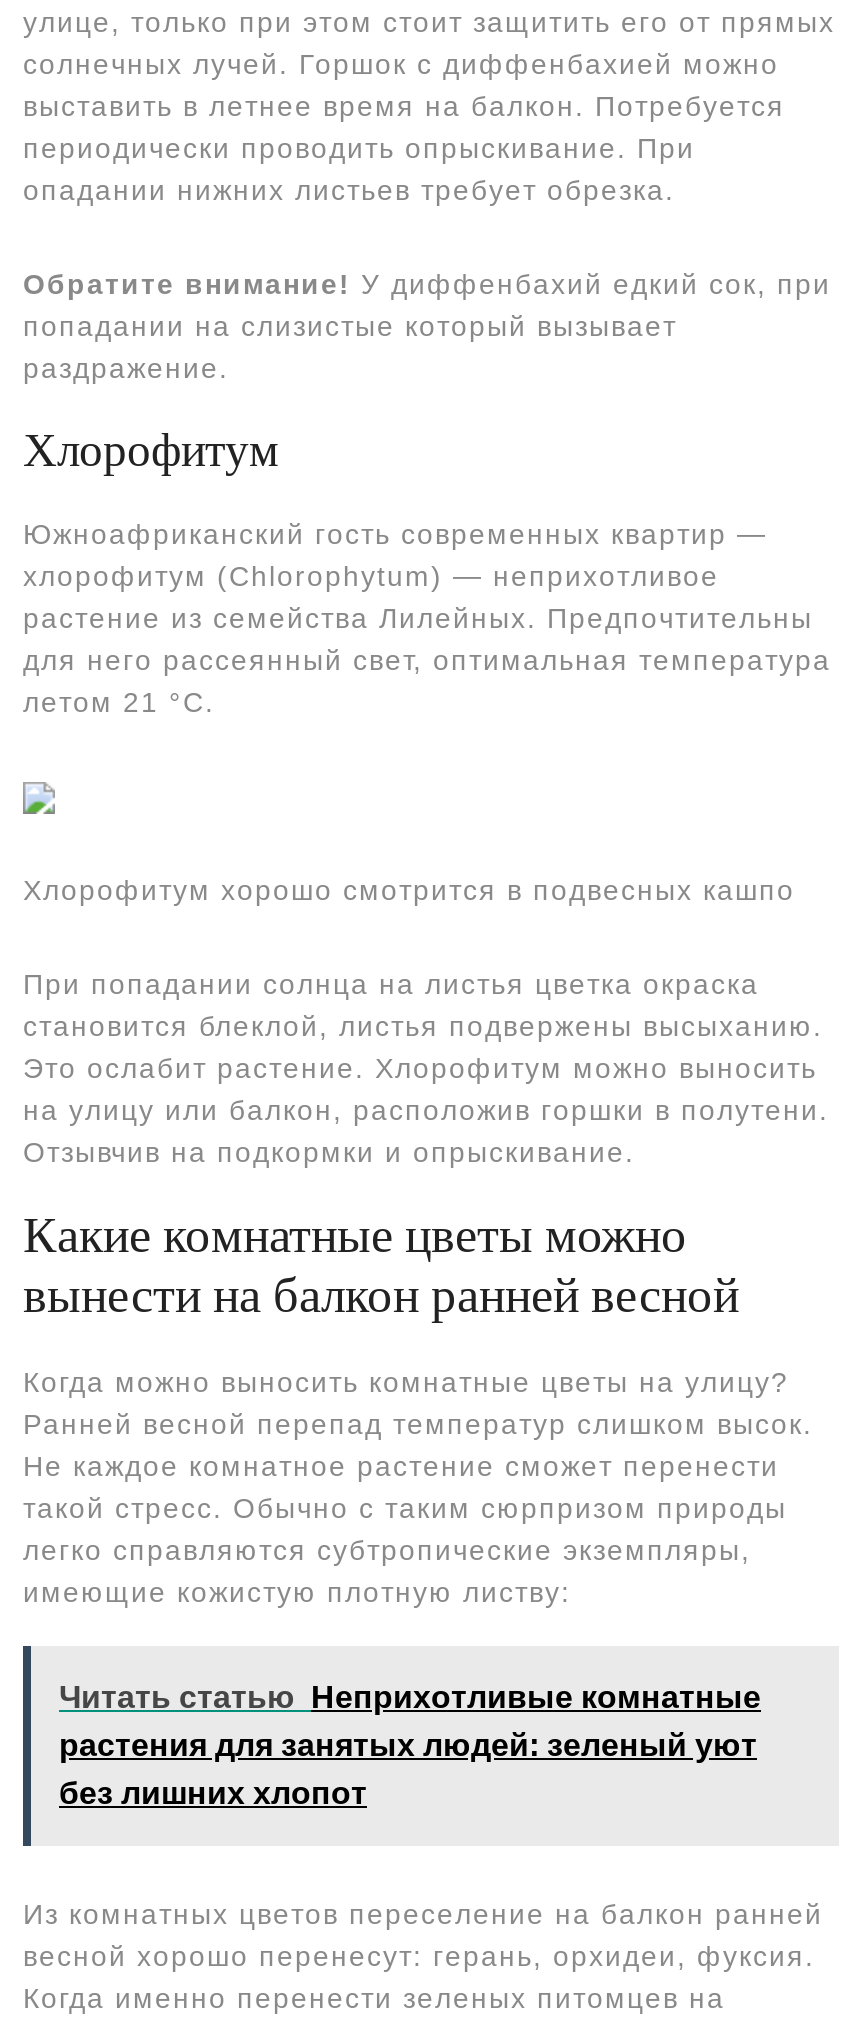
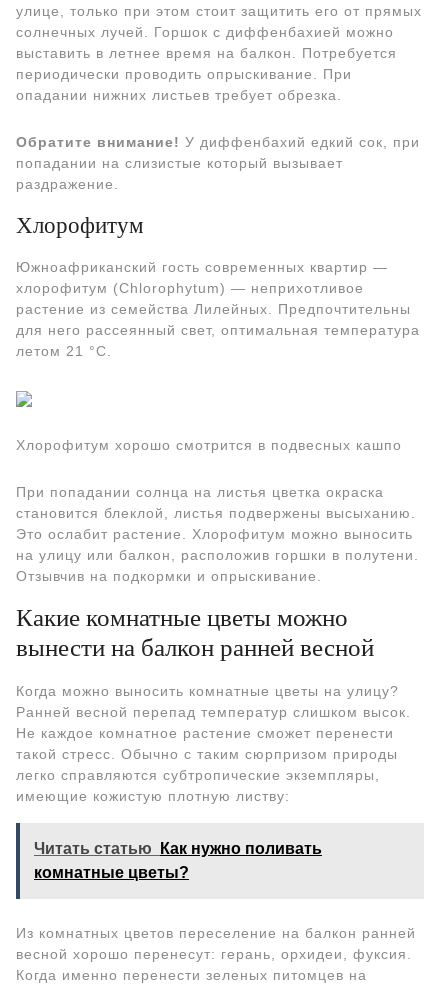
- Читать статью Неприхотливые комнатные
- растения для занятых людей: зеленый уют
- без лишних хлопот
+ Читать статью Как нужно поливать
+ комнатные цветы?
